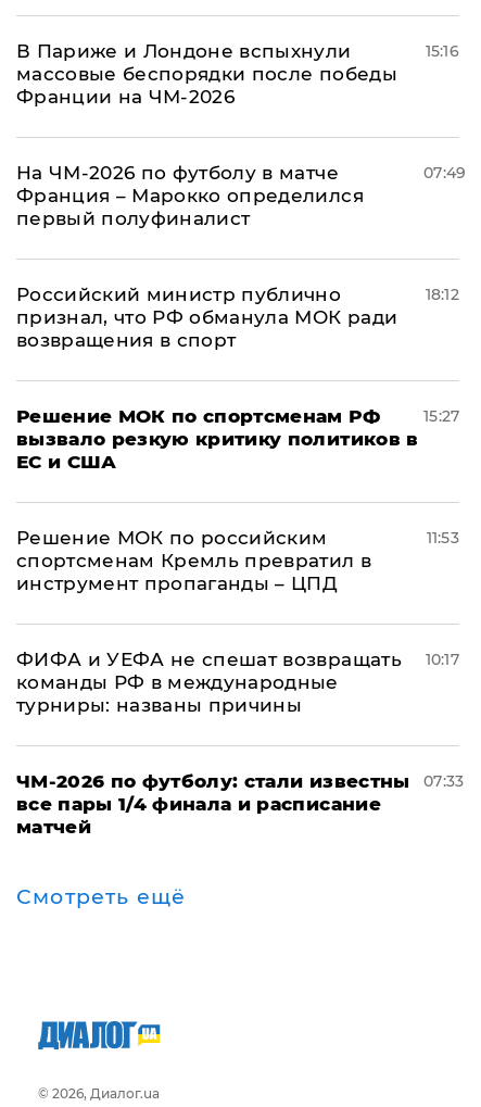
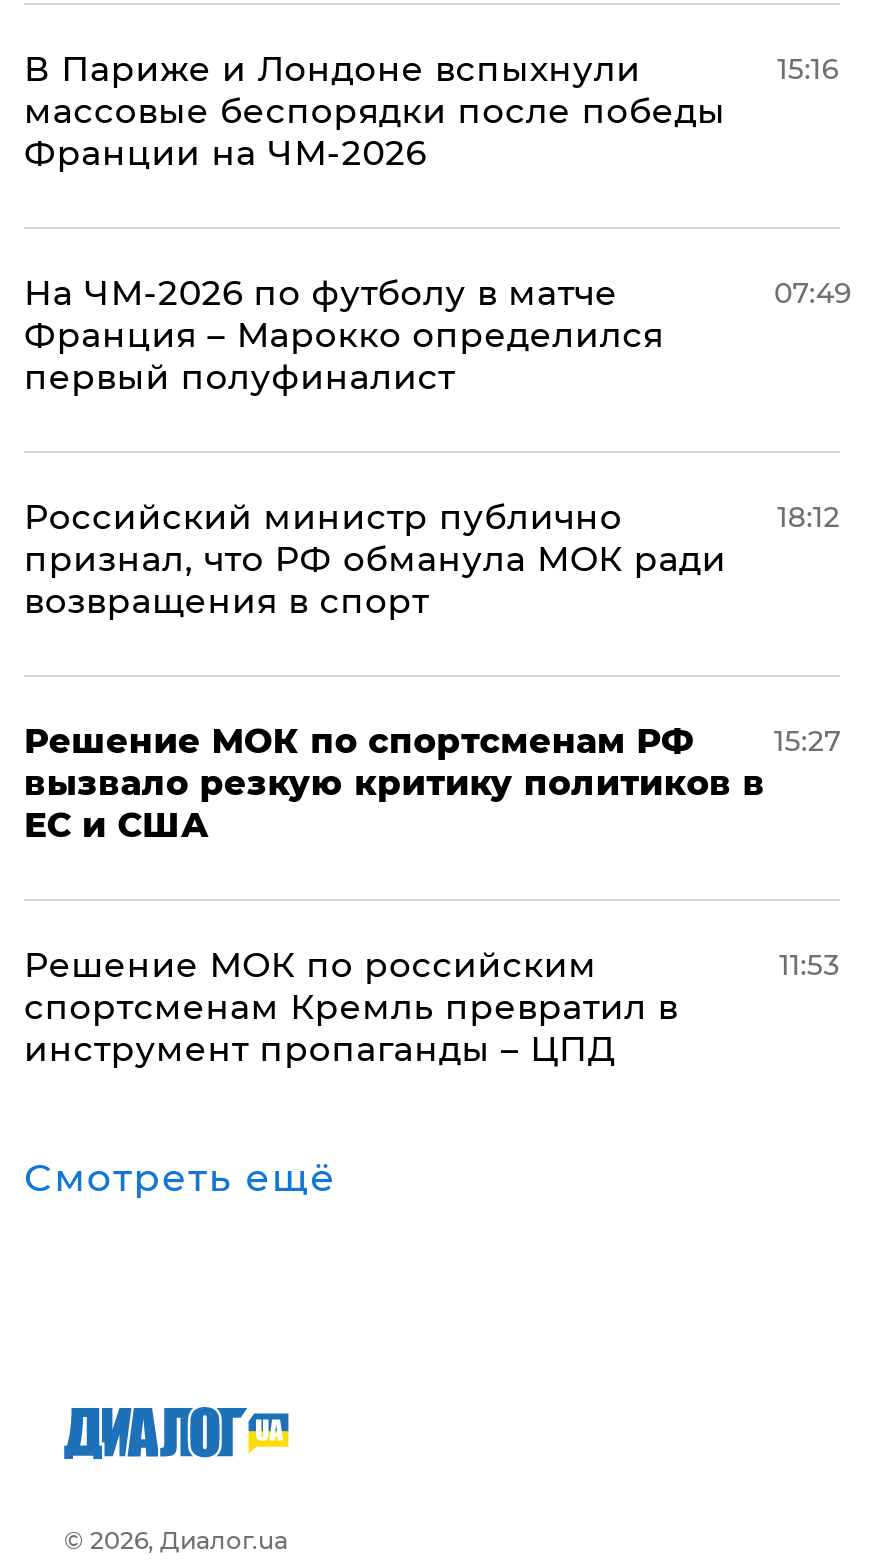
- ФИФА и УЕФА не спешат возвращать
- команды РФ в международные
- турниры: названы причины

- 10:17

- ЧМ-2026 по футболу: стали известны
- все пары 1/4 финала и расписание
- матчей

- 07:33
